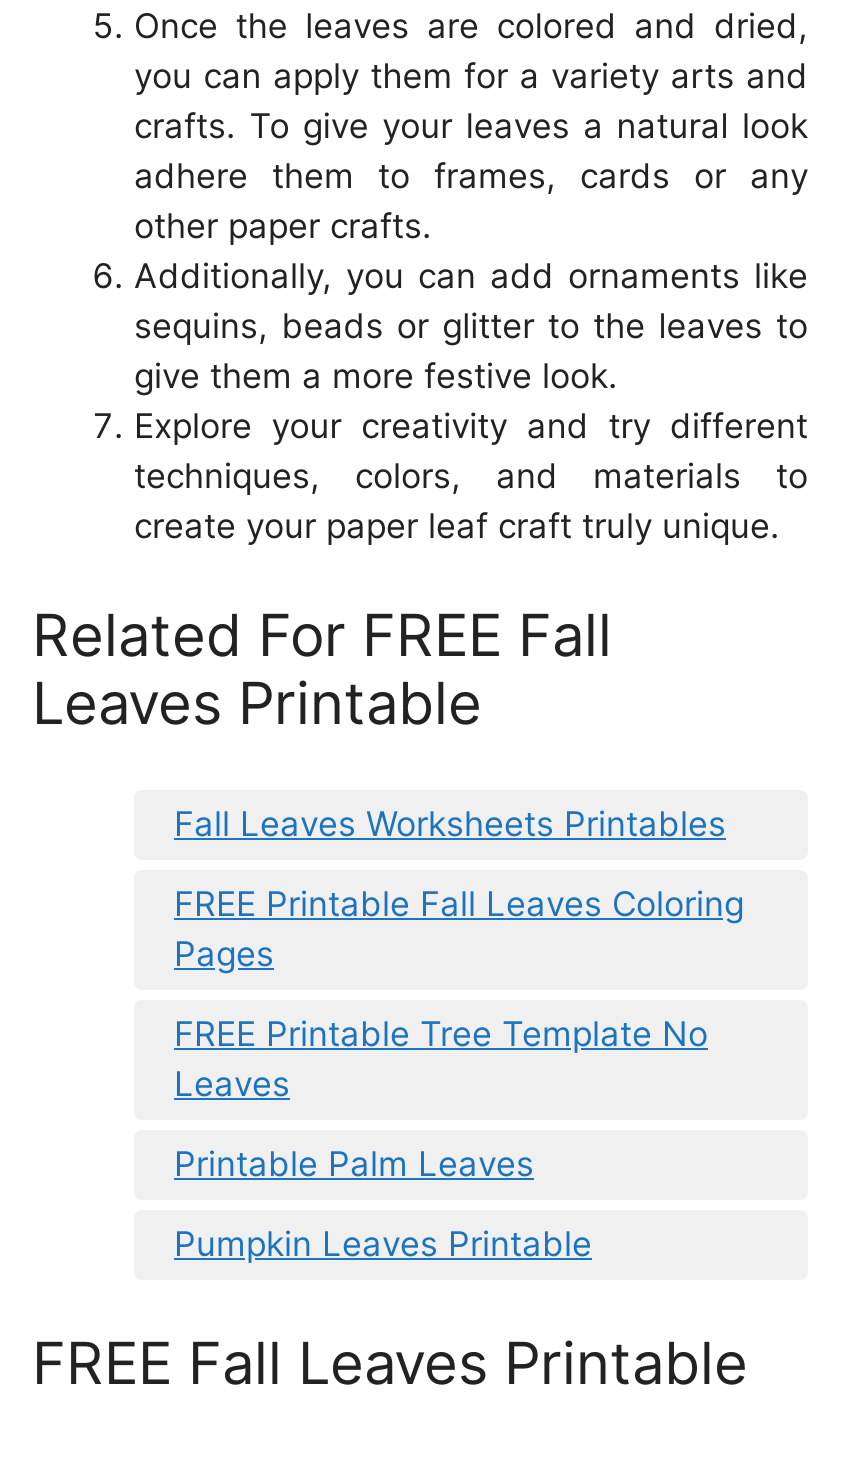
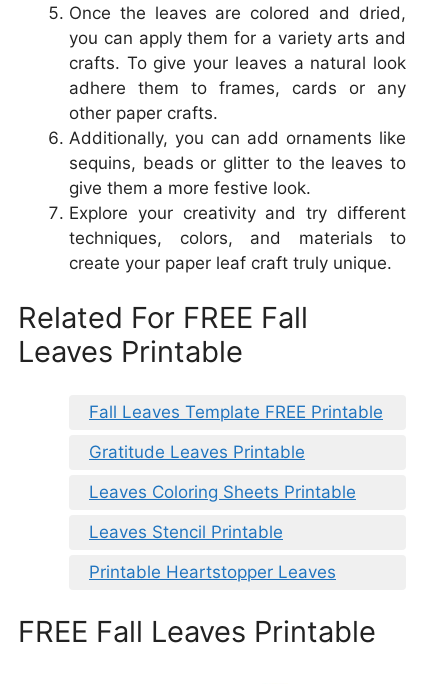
- Fall Leaves Worksheets Printables
+ Fall Leaves Template FREE Printable

- FREE Printable Fall Leaves Coloring
- Pages
+ Gratitude Leaves Printable

- FREE Printable Tree Template No
- Leaves
+ Leaves Coloring Sheets Printable

- Printable Palm Leaves
+ Leaves Stencil Printable

- Pumpkin Leaves Printable
+ Printable Heartstopper Leaves
